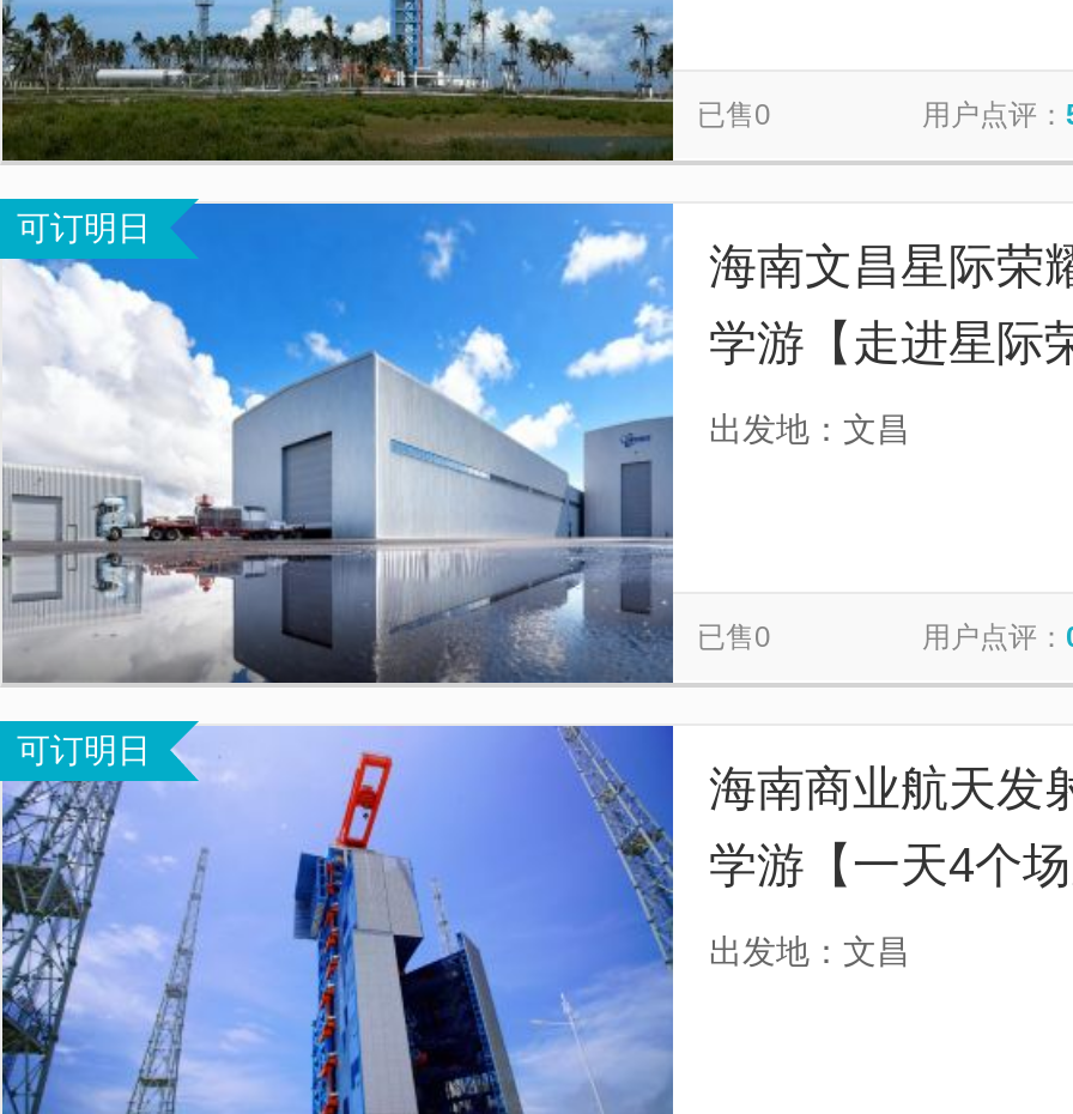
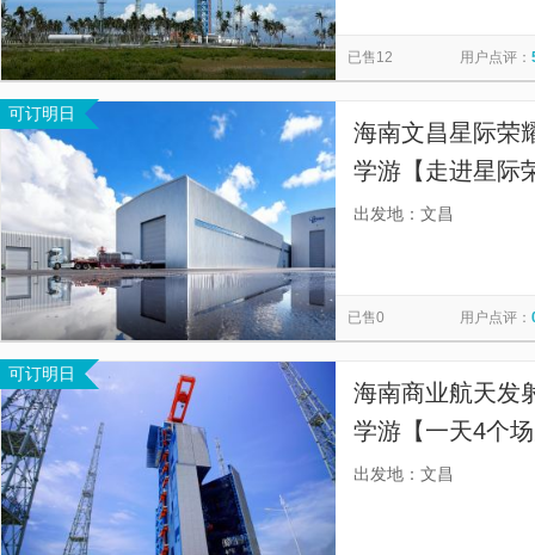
- 已售0
+ 已售12
